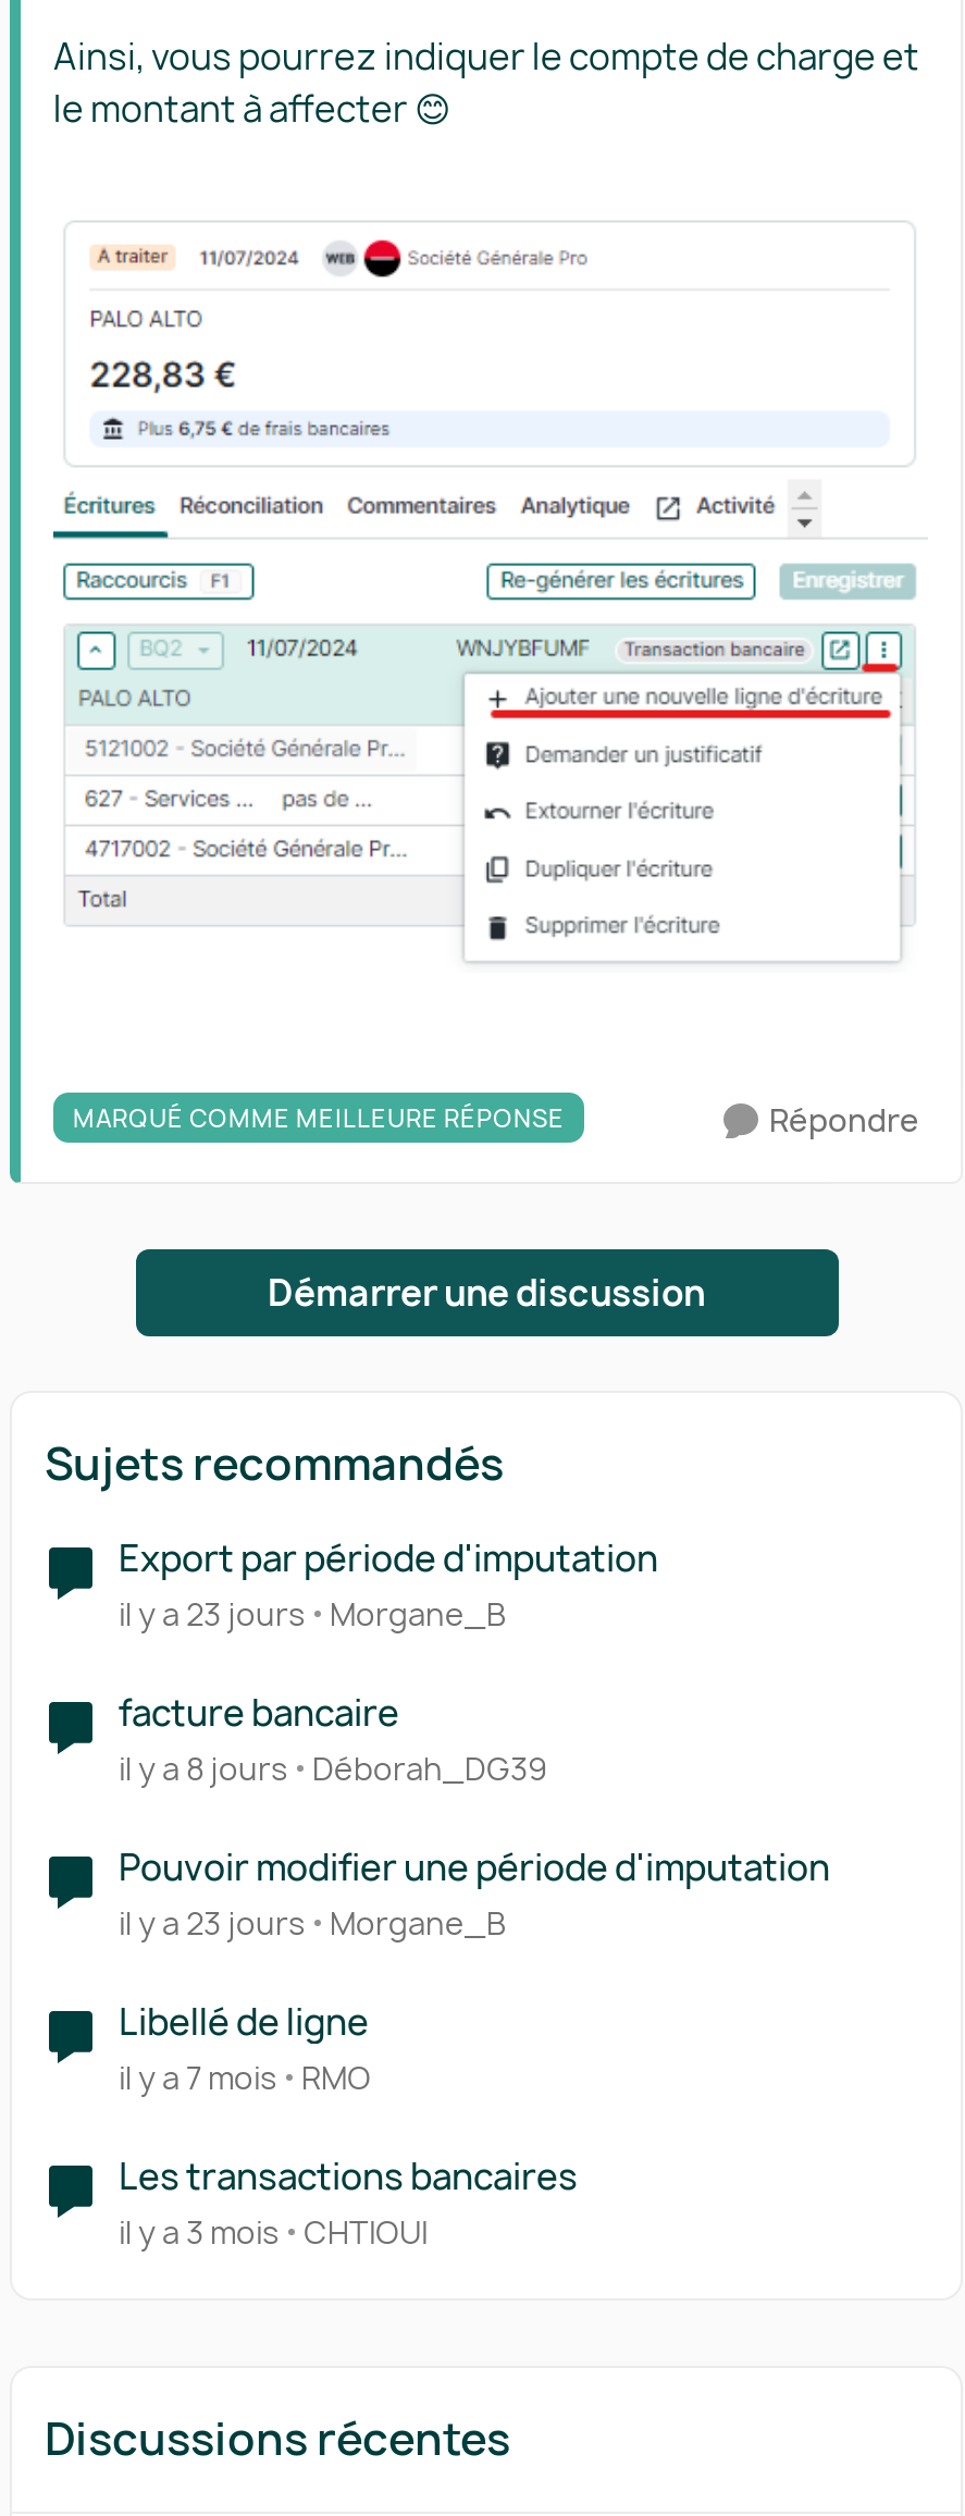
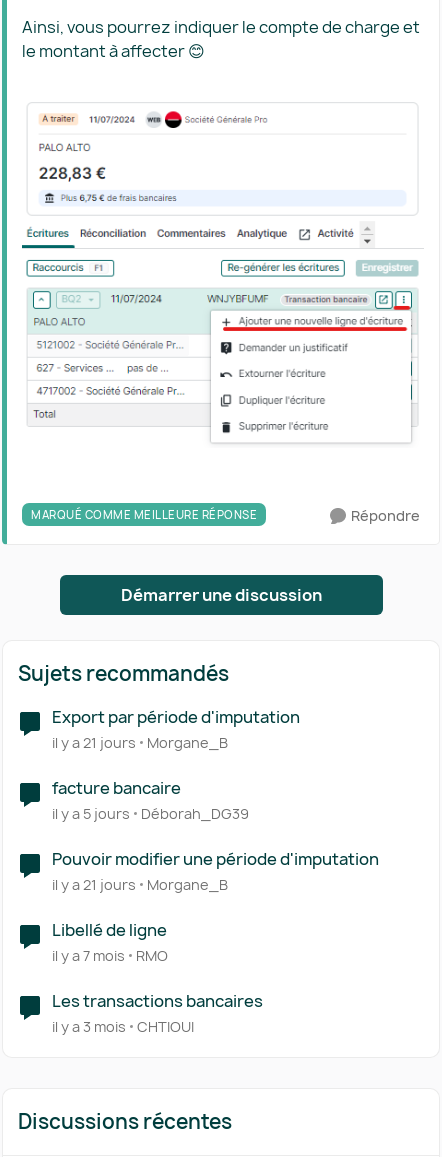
- il y a 23 jours Morgane_B
+ il y a 21 jours Morgane_B

- il y a 8 jours Déborah_DG39
+ il y a 5 jours Déborah_DG39

- il y a 23 jours Morgane_B
+ il y a 21 jours Morgane_B
